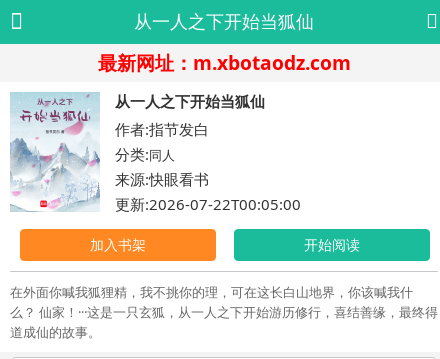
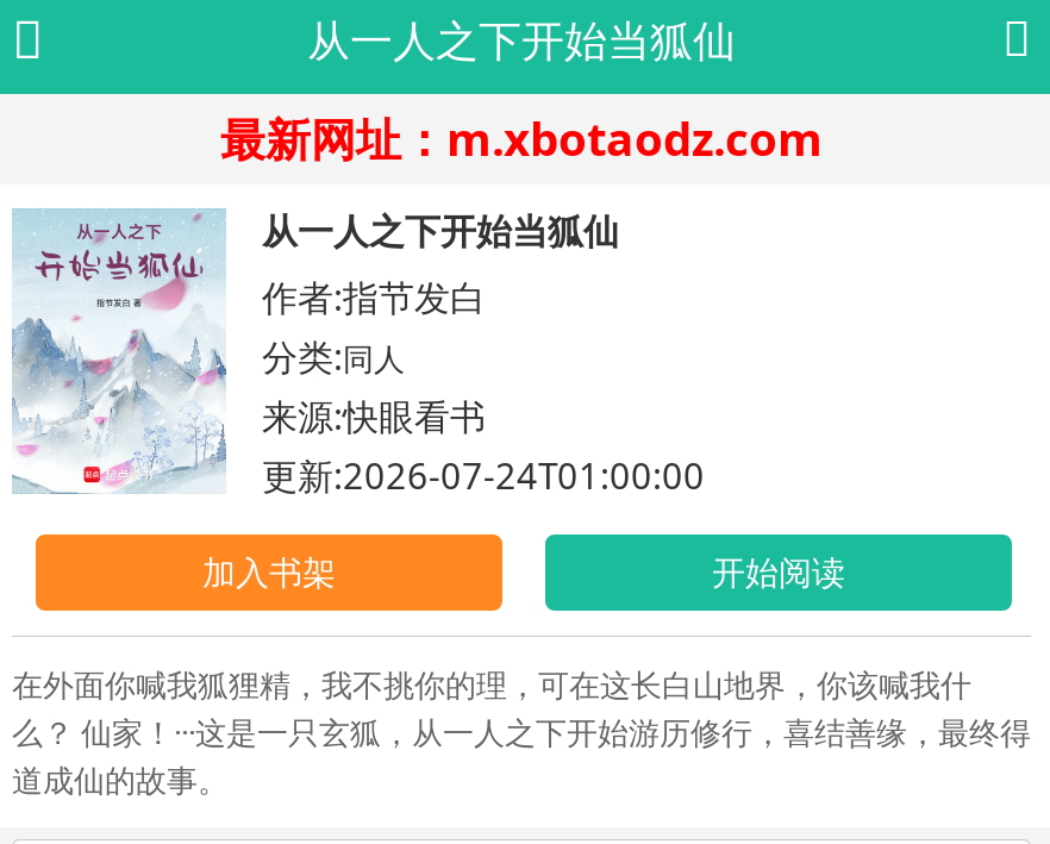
- 更新:2026-07-22T00:05:00
+ 更新:2026-07-24T01:00:00
